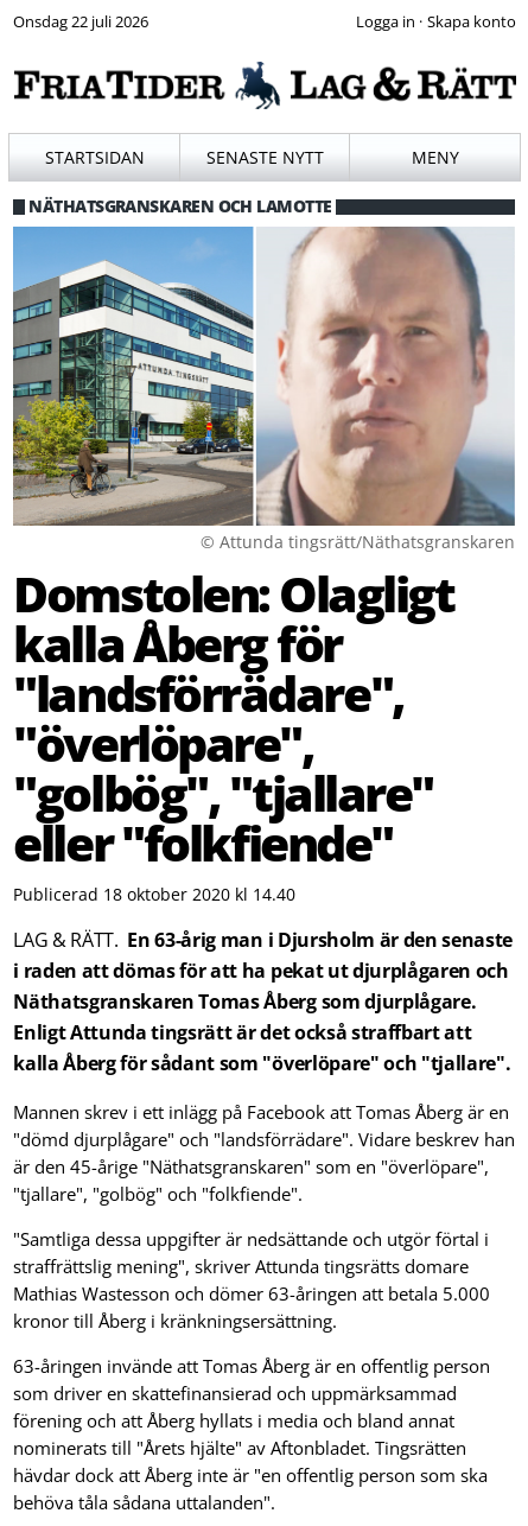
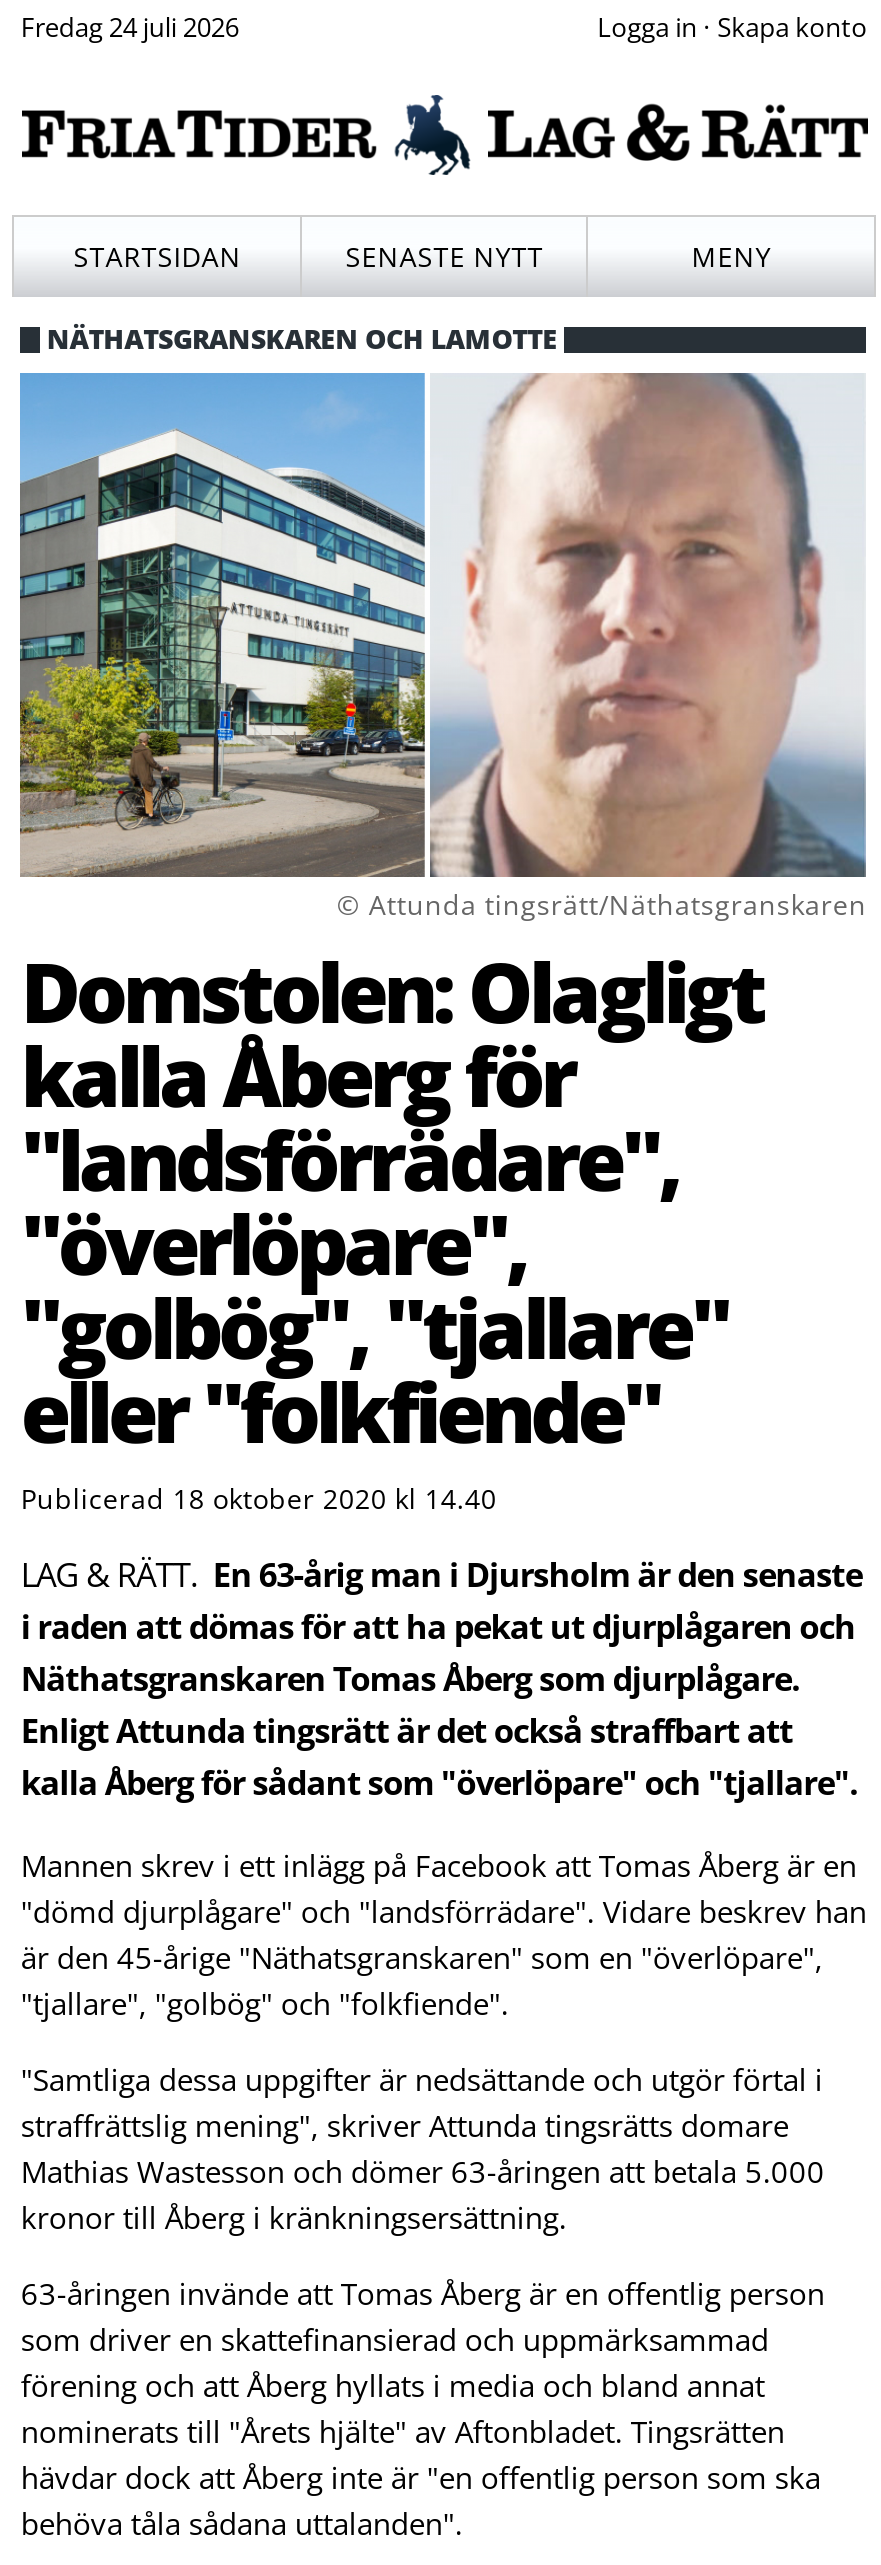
- Onsdag 22 juli 2026
+ Fredag 24 juli 2026
